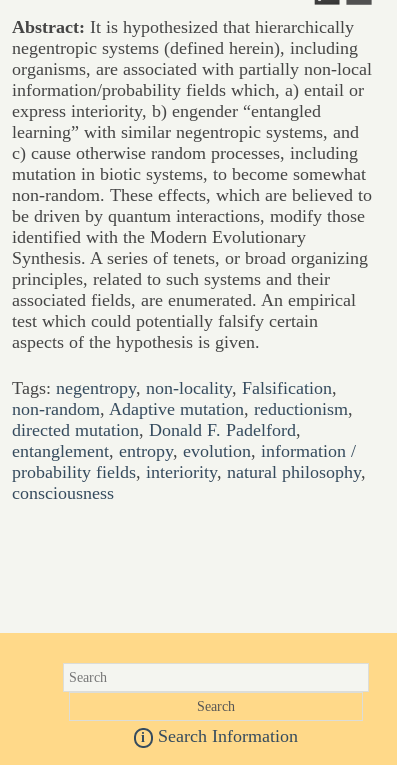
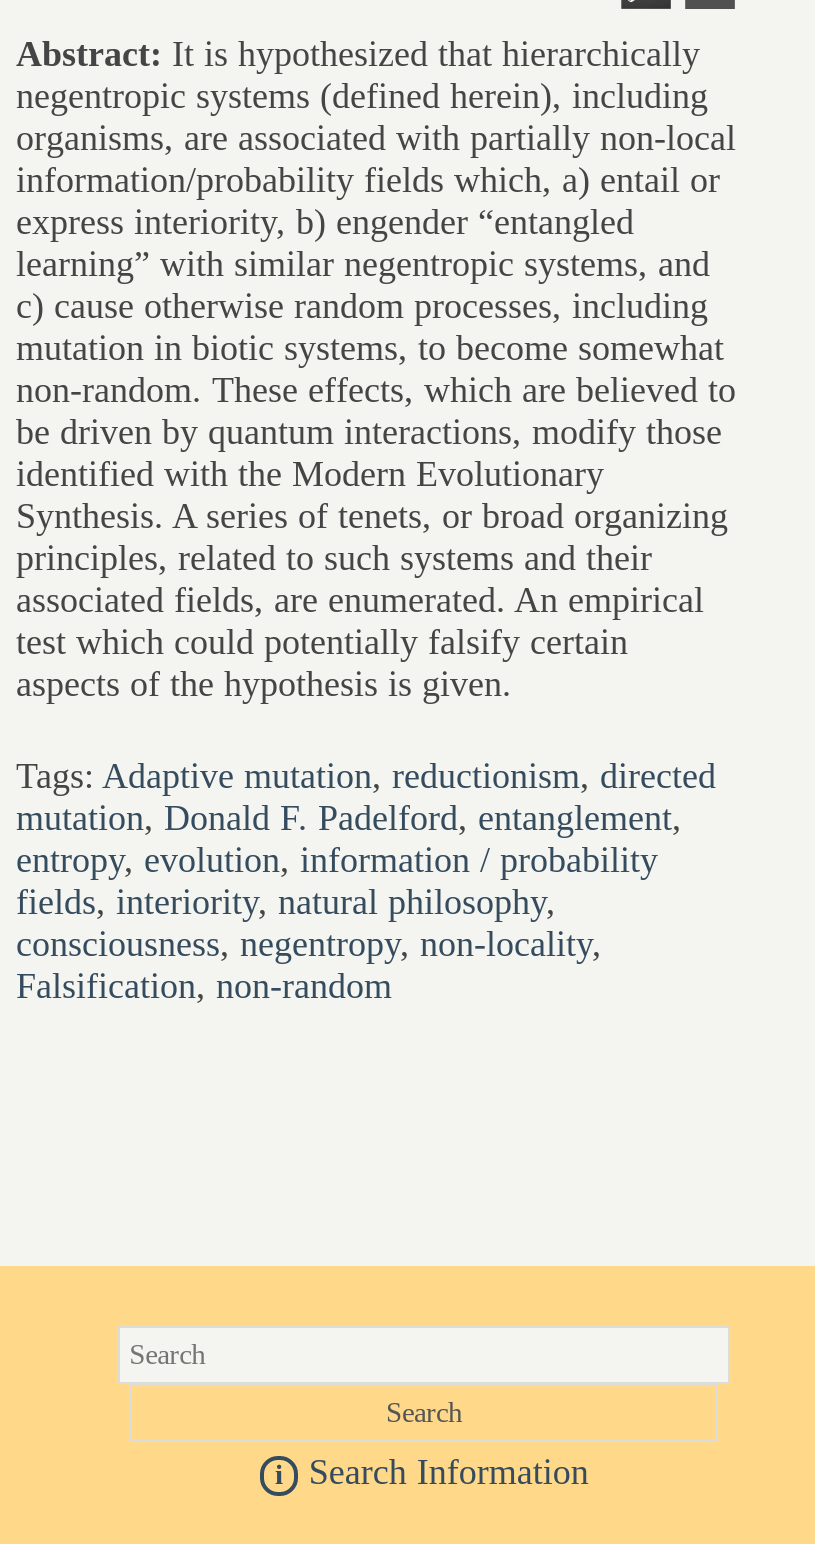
- Tags: negentropy, non-locality, Falsification,
- non-random, Adaptive mutation, reductionism,
- directed mutation, Donald F. Padelford,
- entanglement, entropy, evolution, information /
- probability fields, interiority, natural philosophy,
- consciousness
+ Tags: Adaptive mutation, reductionism, directed
+ mutation, Donald F. Padelford, entanglement,
+ entropy, evolution, information / probability
+ fields, interiority, natural philosophy,
+ consciousness, negentropy, non-locality,
+ Falsification, non-random
